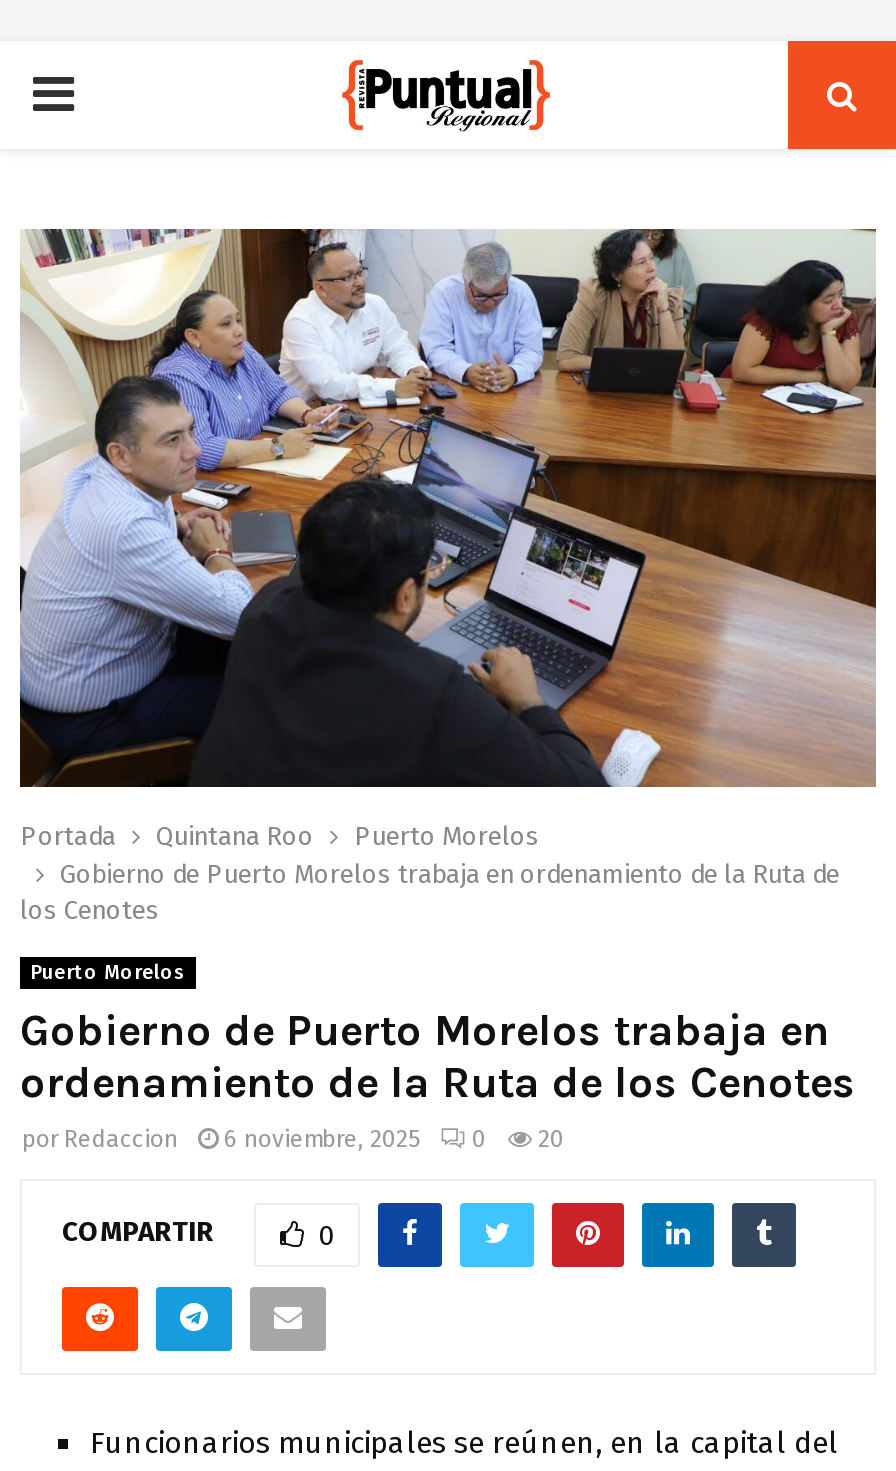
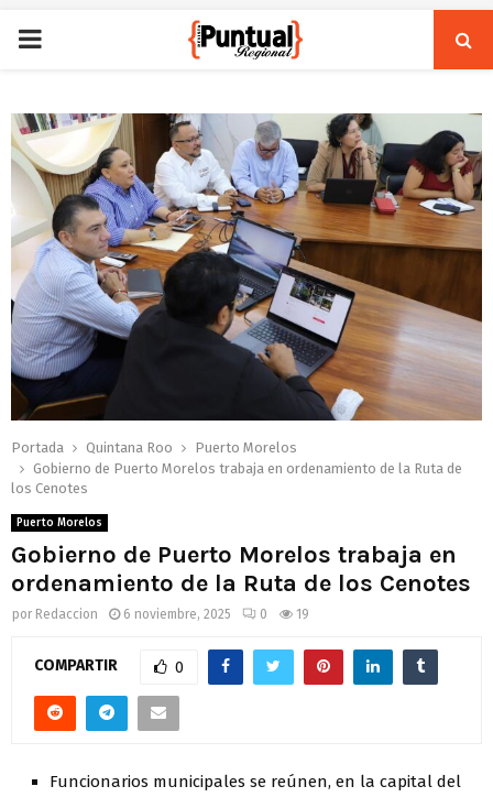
- por Redaccion 6 noviembre, 2025 0 20
+ por Redaccion 6 noviembre, 2025 0 19
